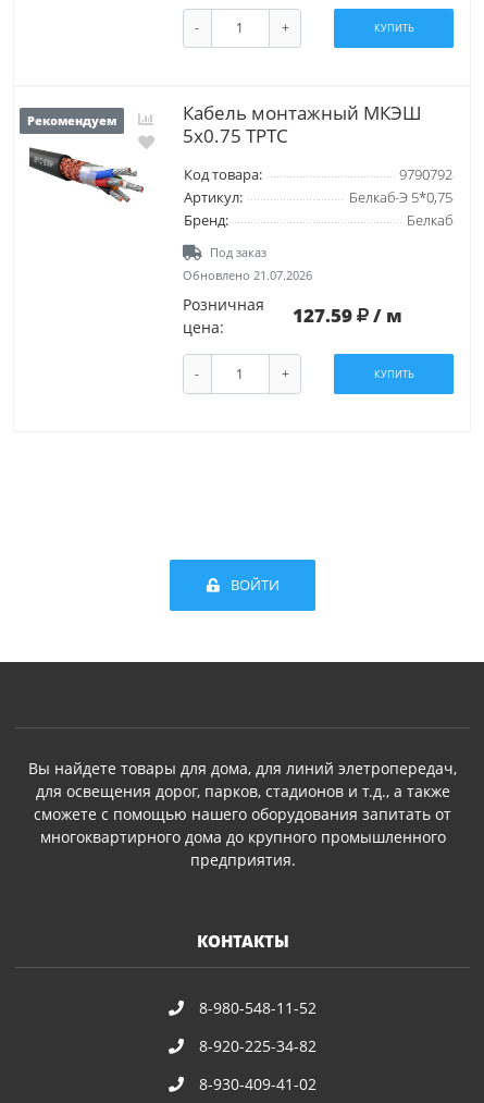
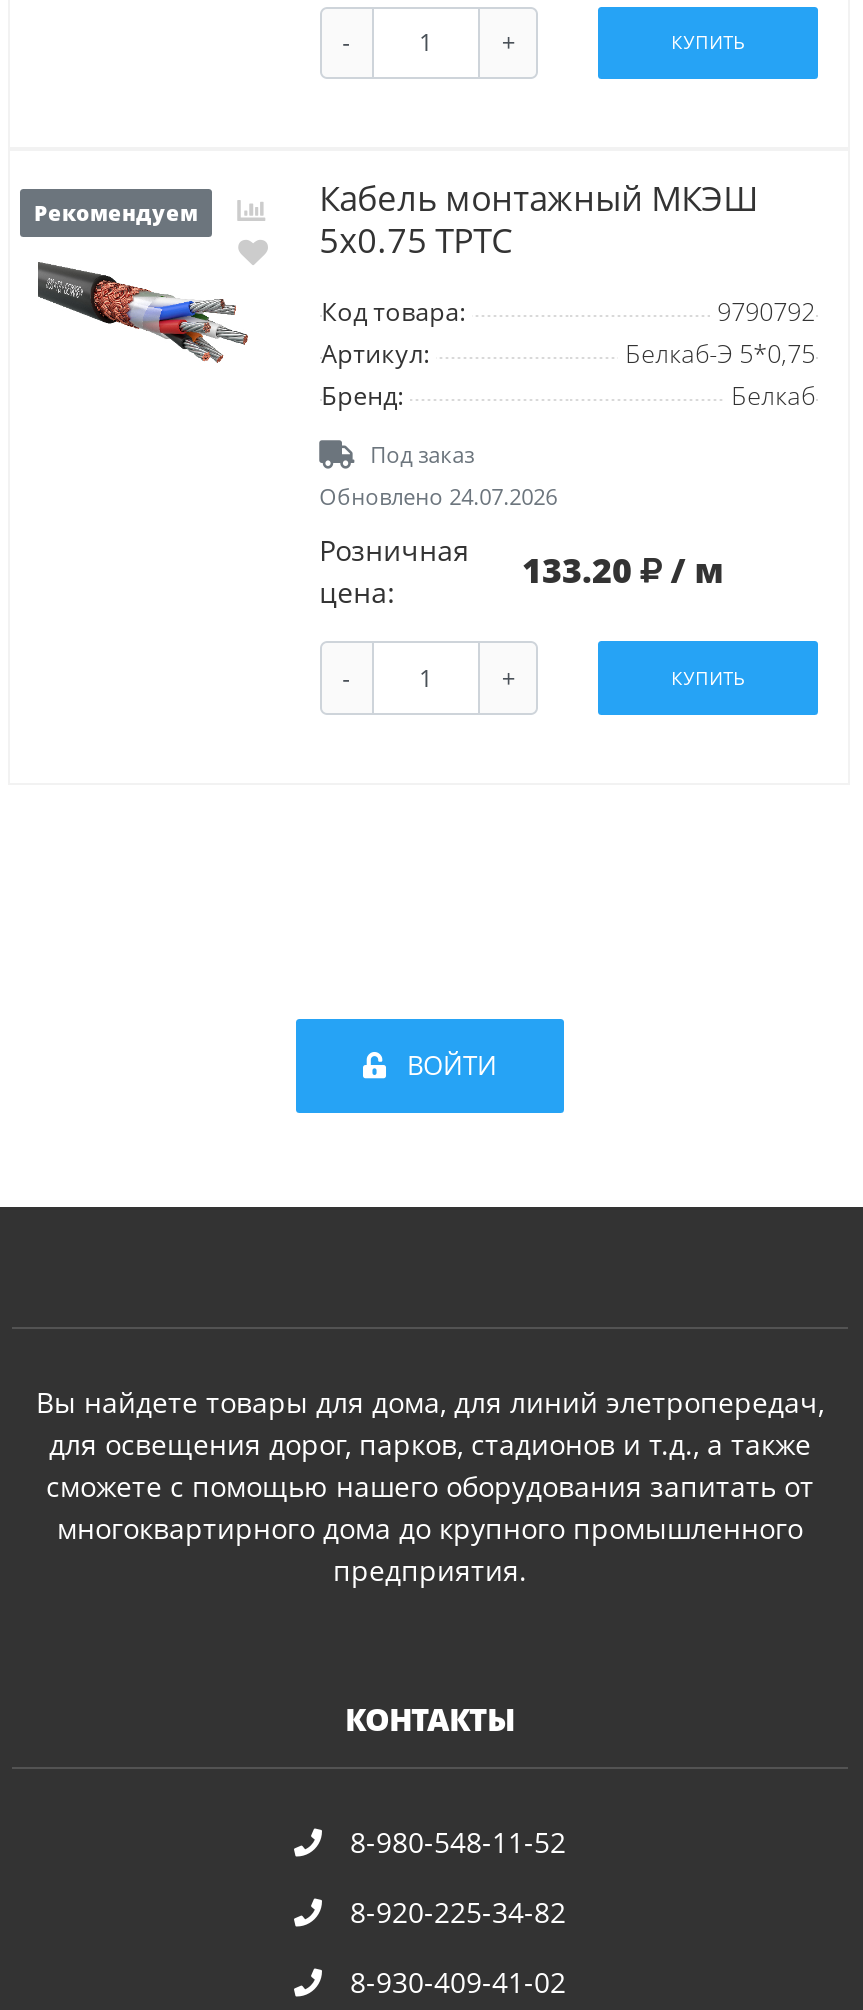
- Обновлено 21.07.2026
+ Обновлено 24.07.2026

- Розничная 127.59 / м
+ Розничная 133.20 / м
